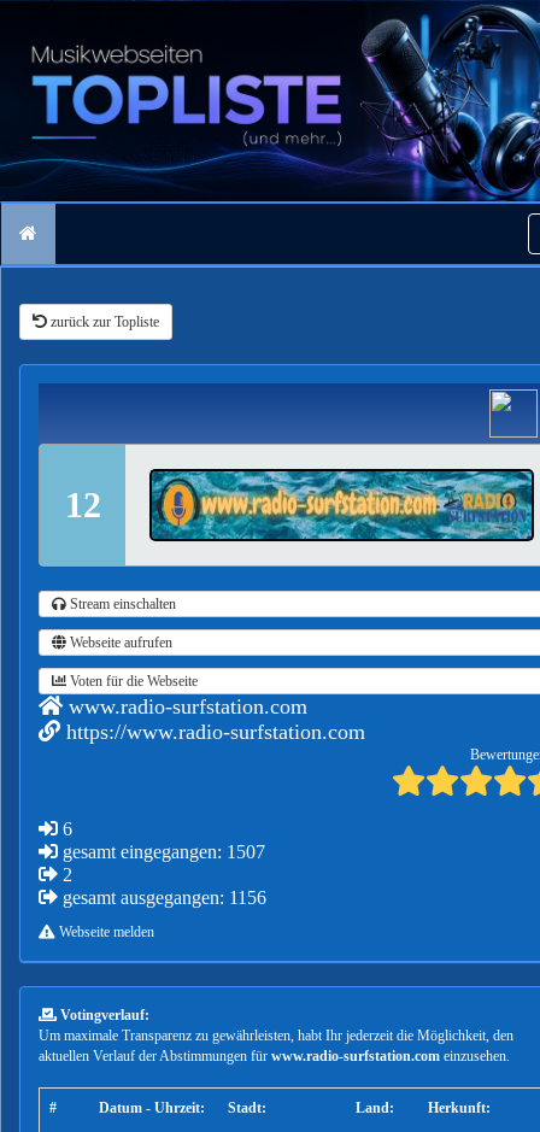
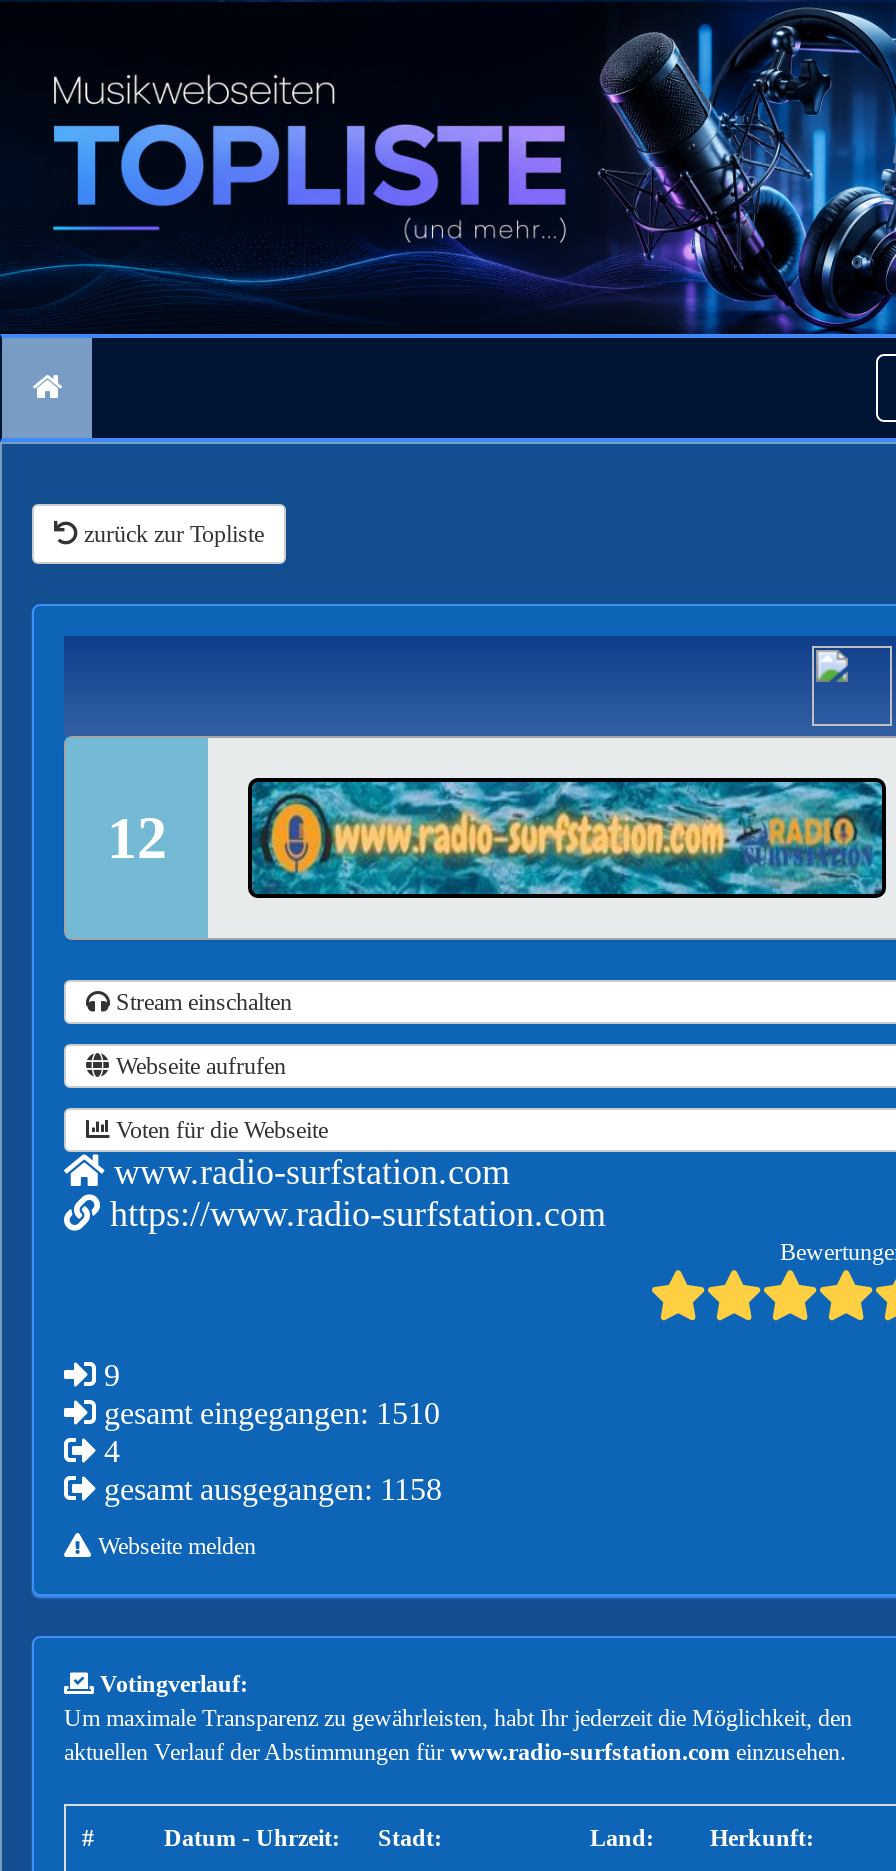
- 6
+ 9

- gesamt eingegangen: 1507
+ gesamt eingegangen: 1510

- 2
+ 4

- gesamt ausgegangen: 1156
+ gesamt ausgegangen: 1158
